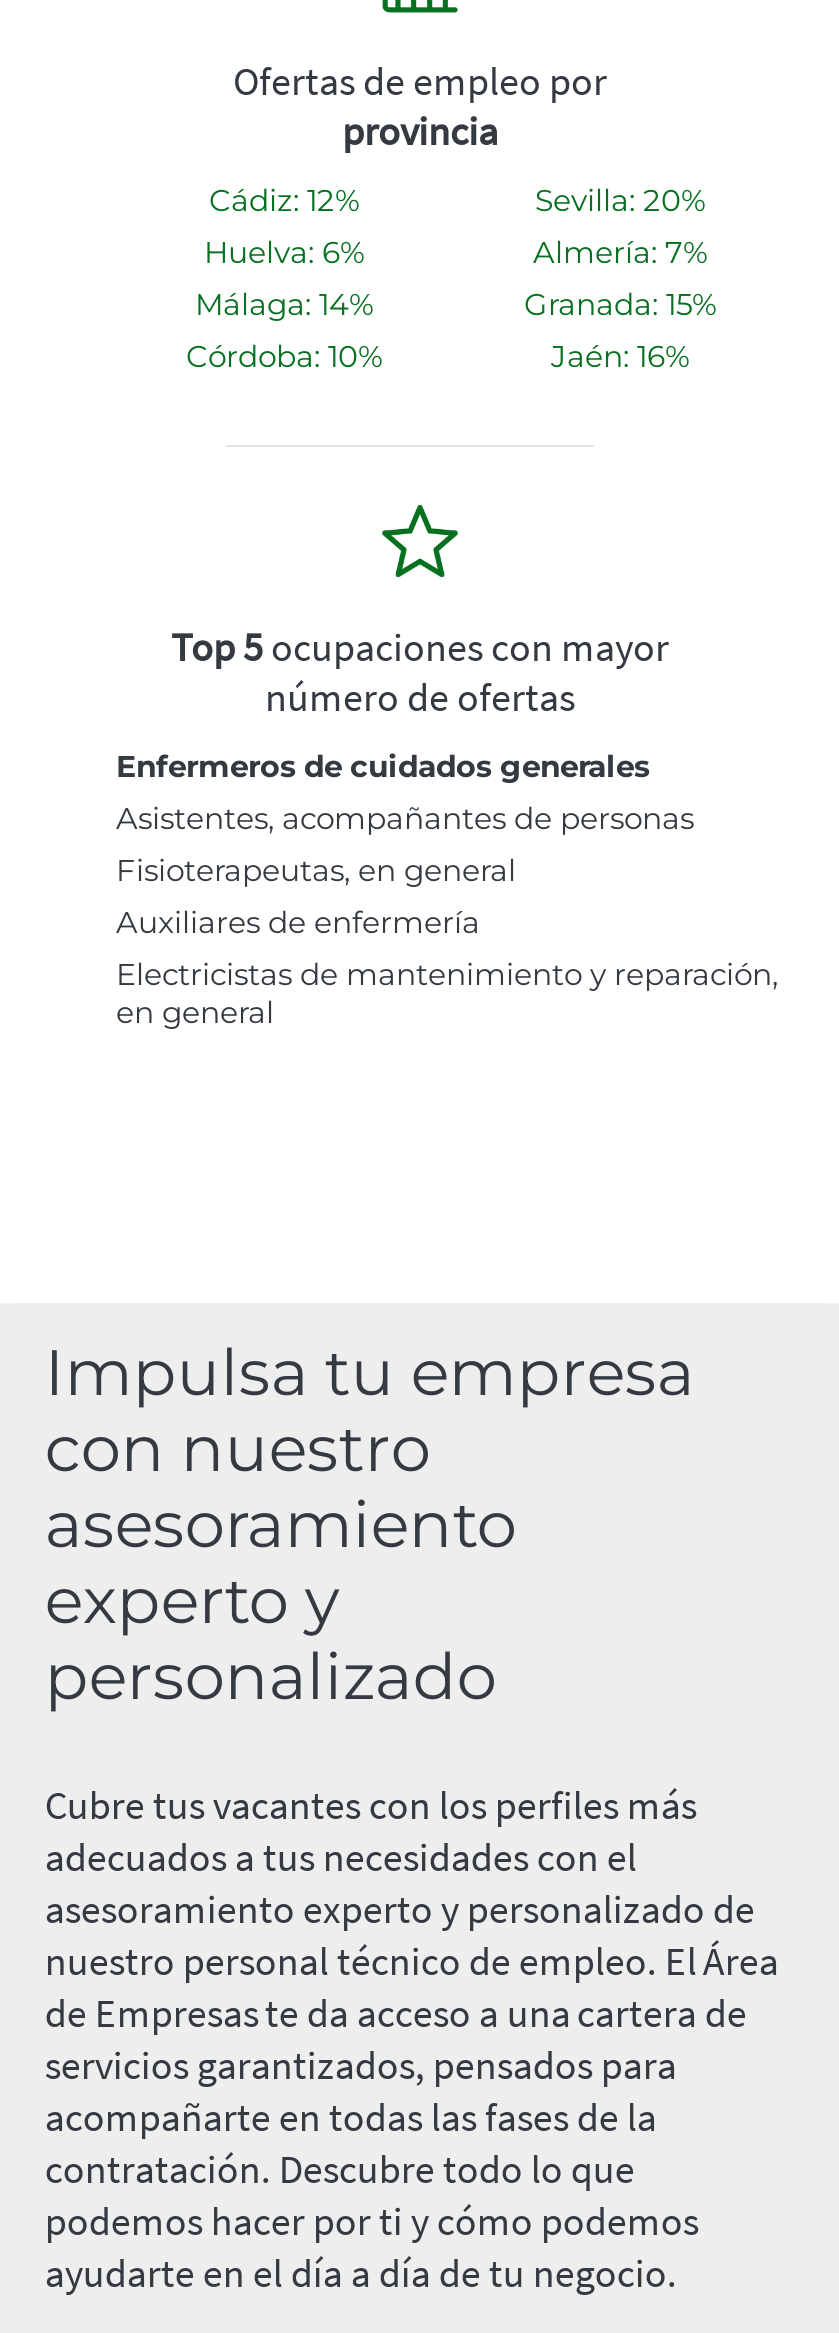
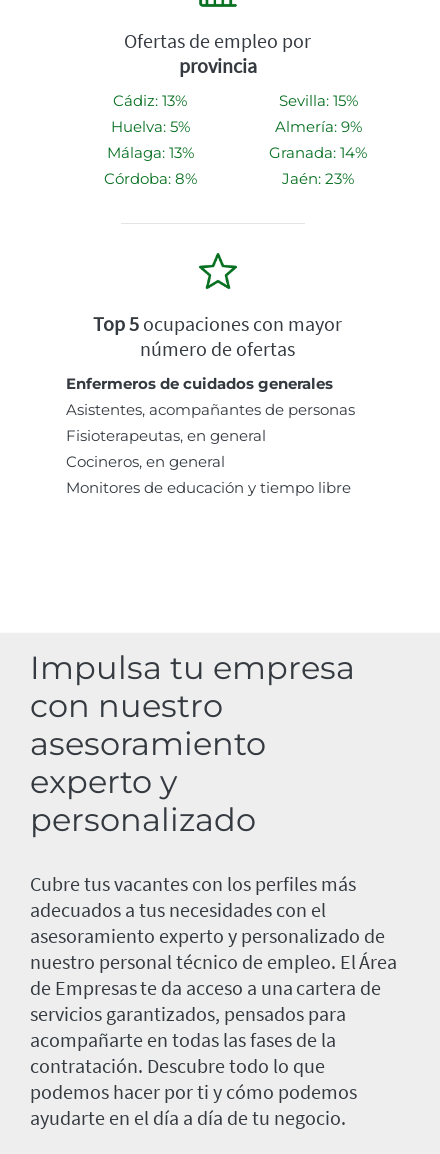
- Cádiz: 12%
+ Cádiz: 13%

- Sevilla: 20%
+ Sevilla: 15%

- Huelva: 6%
+ Huelva: 5%

- Almería: 7%
+ Almería: 9%

- Málaga: 14%
+ Málaga: 13%

- Granada: 15%
+ Granada: 14%

- Córdoba: 10%
+ Córdoba: 8%

- Jaén: 16%
+ Jaén: 23%

- Auxiliares de enfermería
- Electricistas de mantenimiento y reparación,
- en general
+ Cocineros, en general
+ Monitores de educación y tiempo libre
